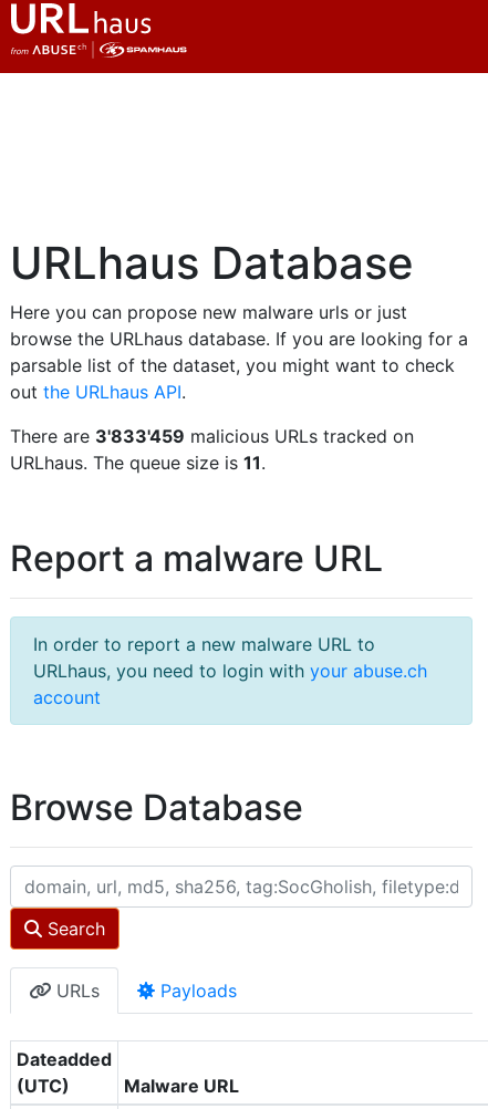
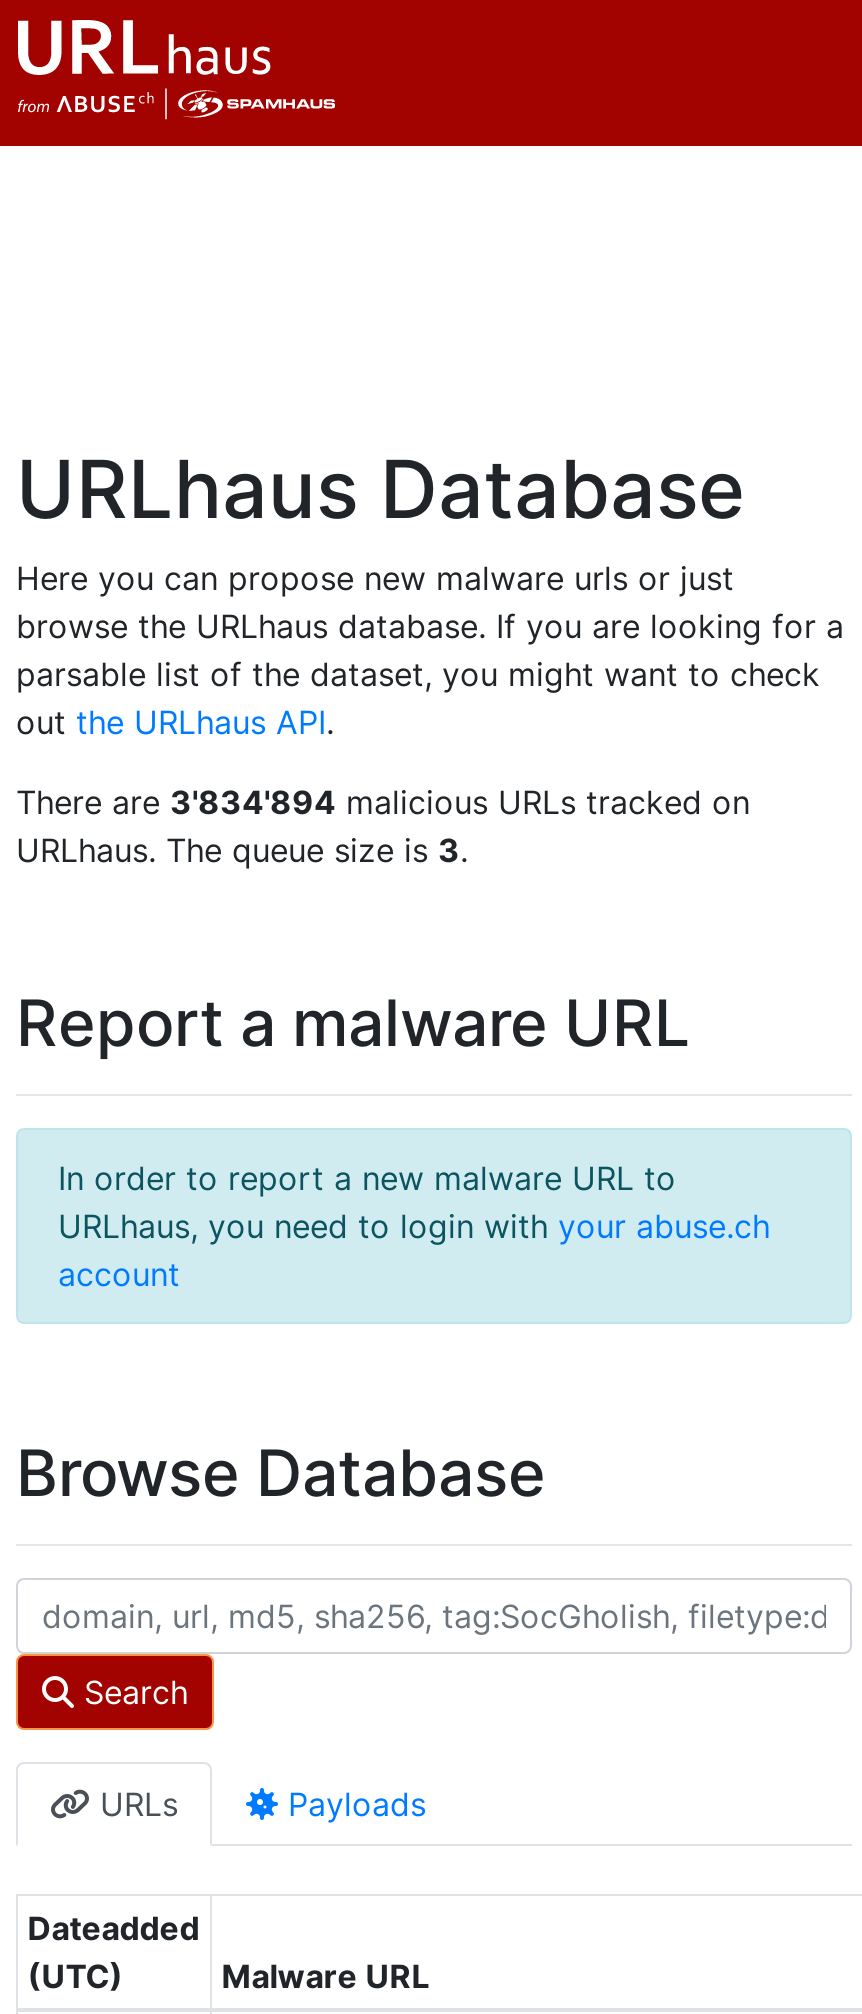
- There are 3'833'459 malicious URLs tracked on
+ There are 3'834'894 malicious URLs tracked on

- URLhaus. The queue size is 11.
+ URLhaus. The queue size is 3.
